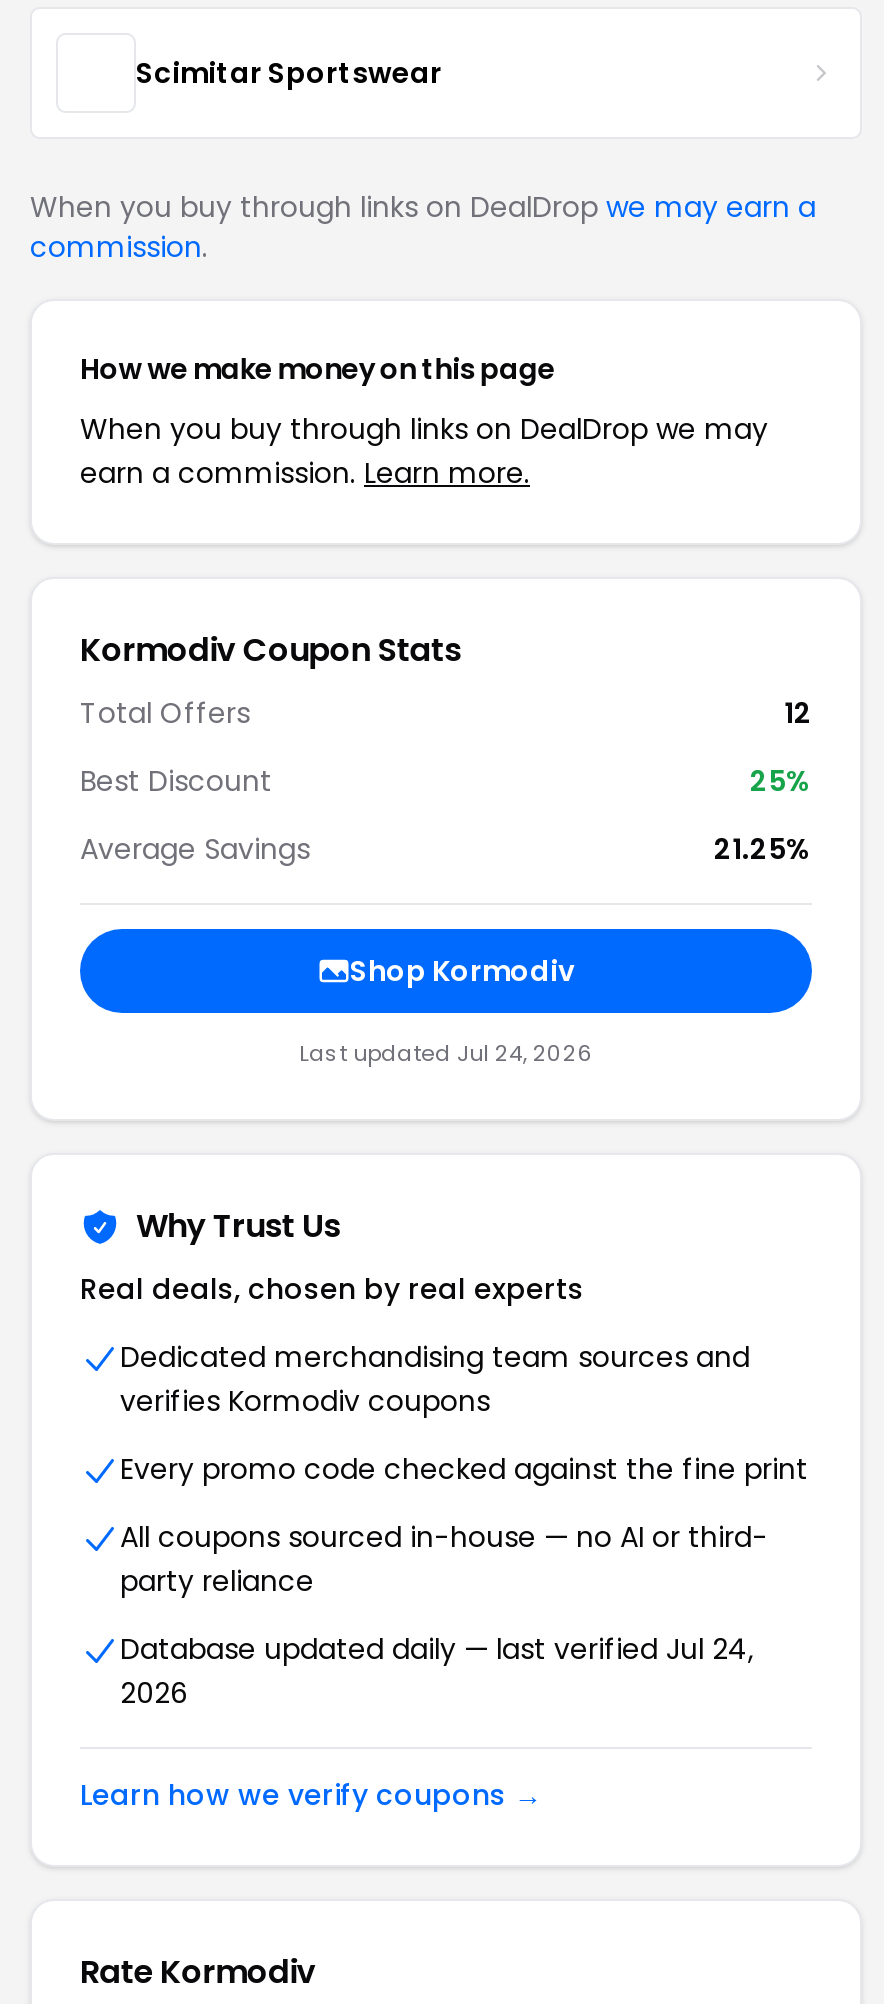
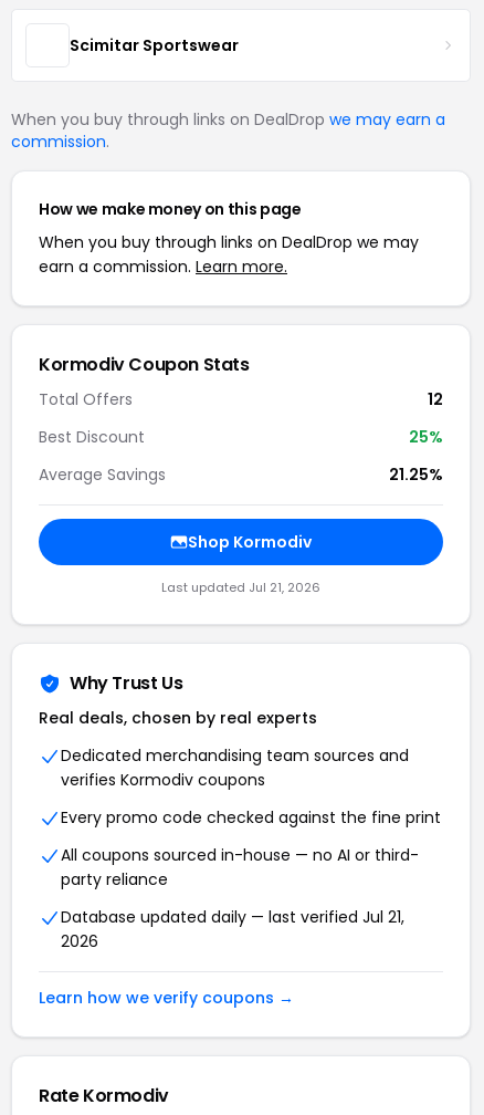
- Last updated Jul 24, 2026
+ Last updated Jul 21, 2026

- Database updated daily — last verified Jul 24,
+ Database updated daily — last verified Jul 21,
